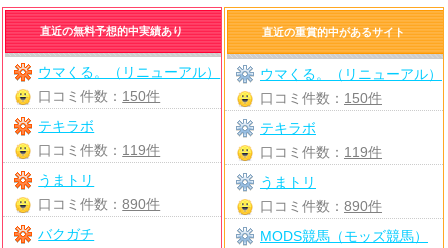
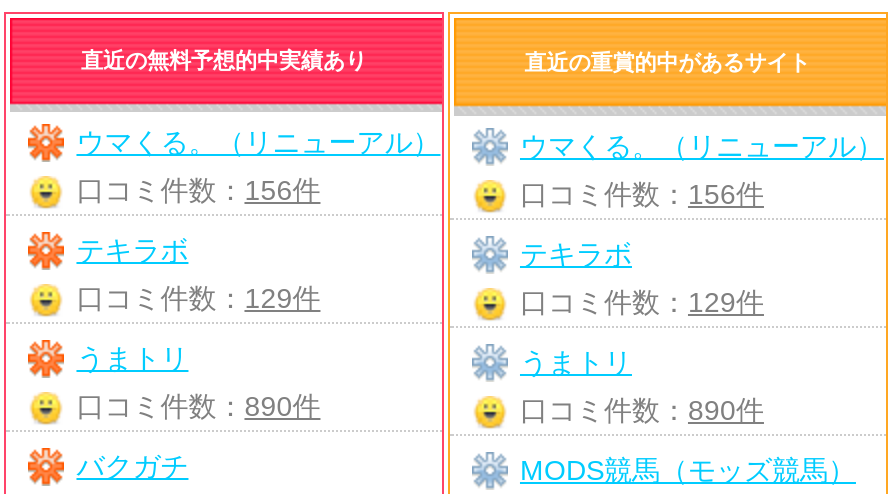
- 口コミ件数：150件
+ 口コミ件数：156件

- 口コミ件数：150件
+ 口コミ件数：156件

- 口コミ件数：119件
+ 口コミ件数：129件

- 口コミ件数：119件
+ 口コミ件数：129件
